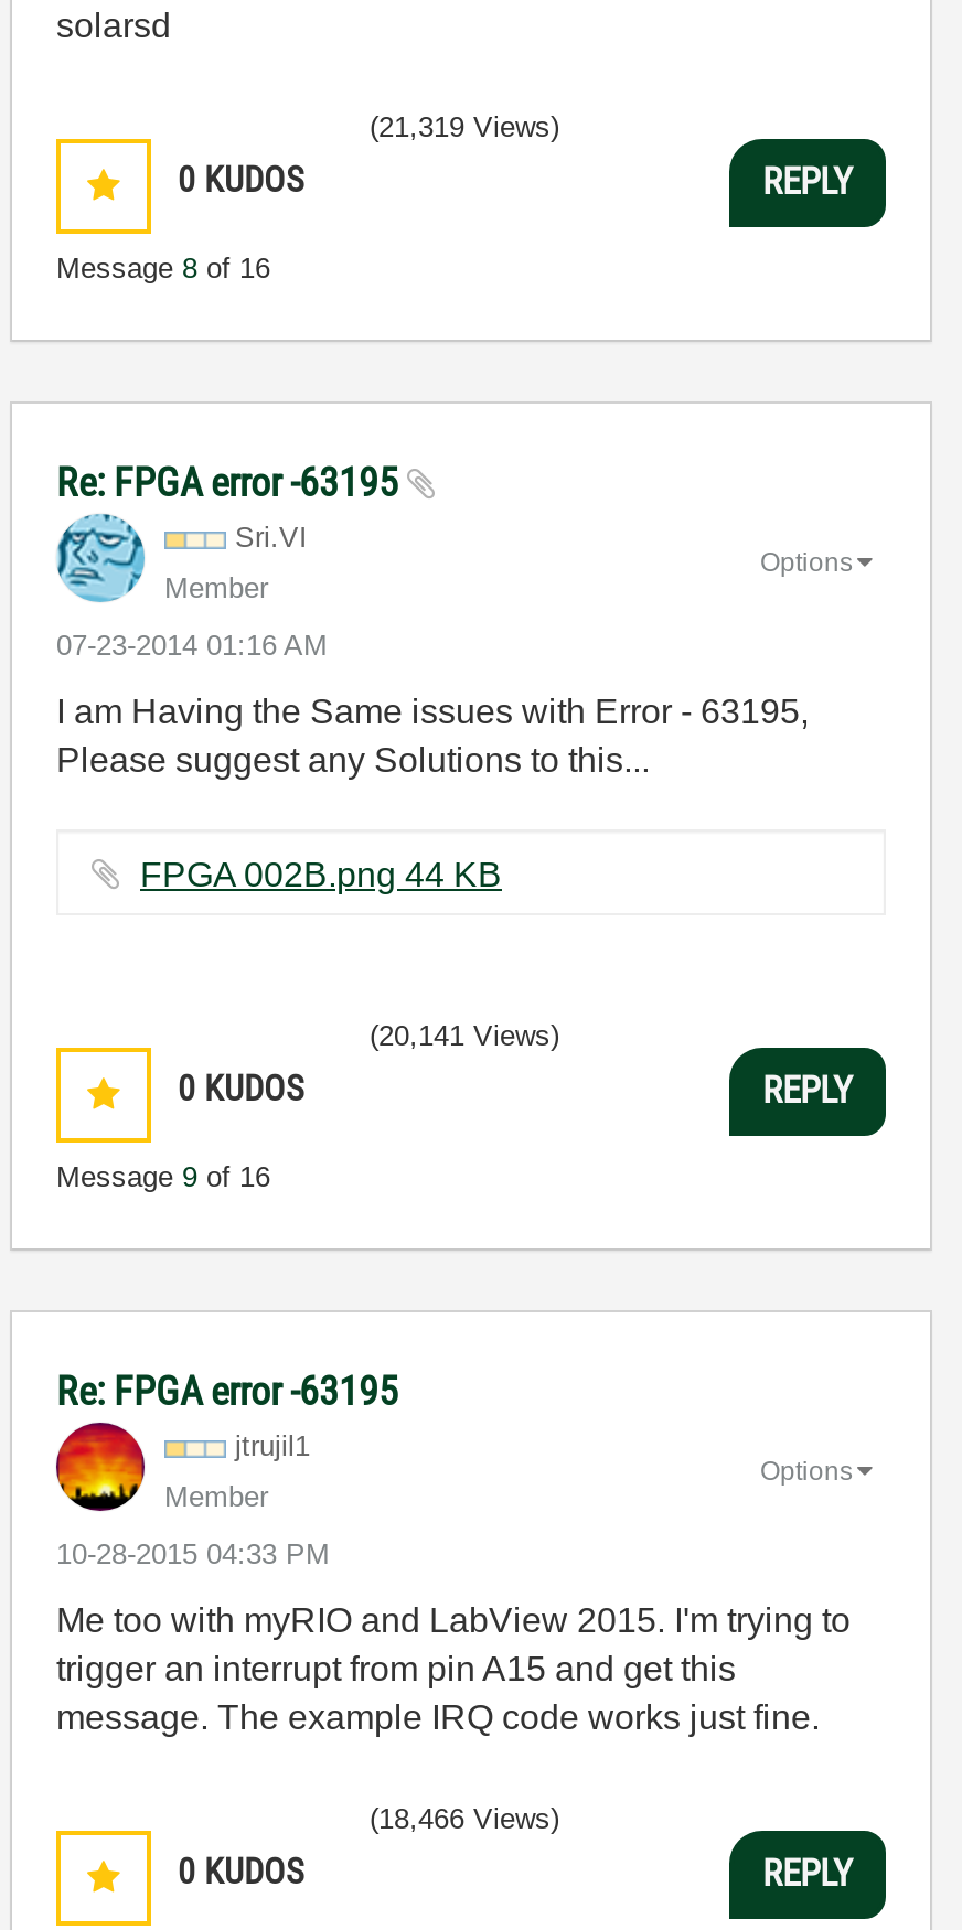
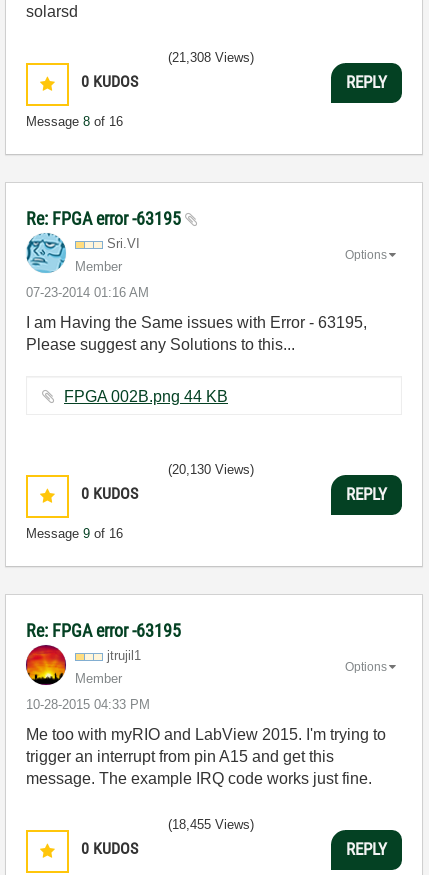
- (21,319 Views)
+ (21,308 Views)

- (20,141 Views)
+ (20,130 Views)

- (18,466 Views)
+ (18,455 Views)
